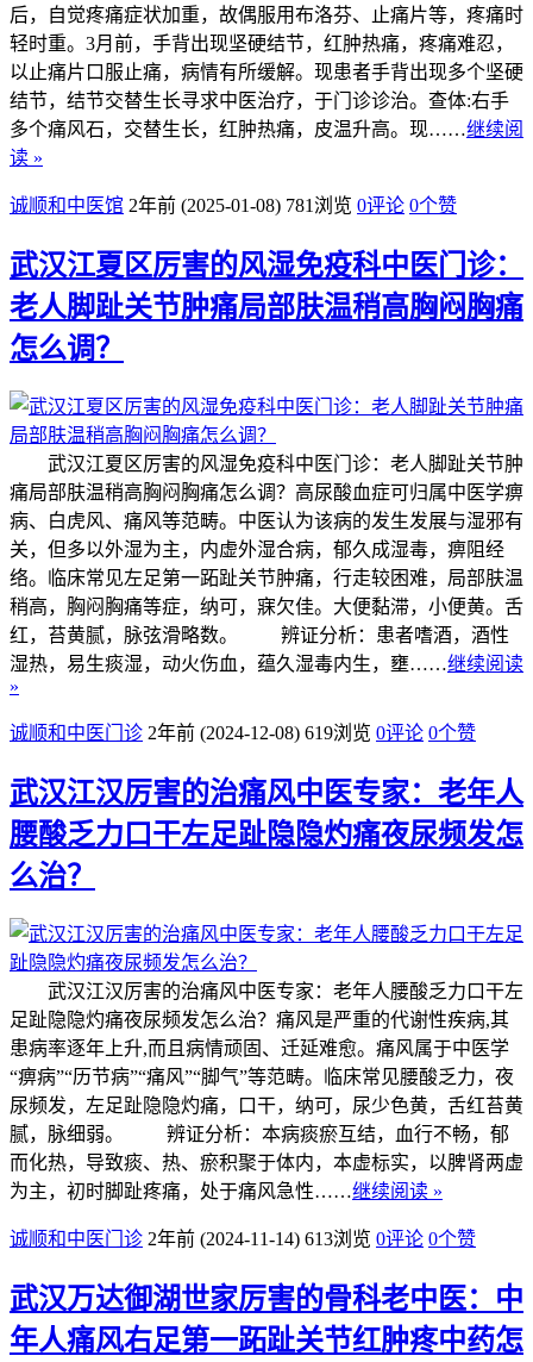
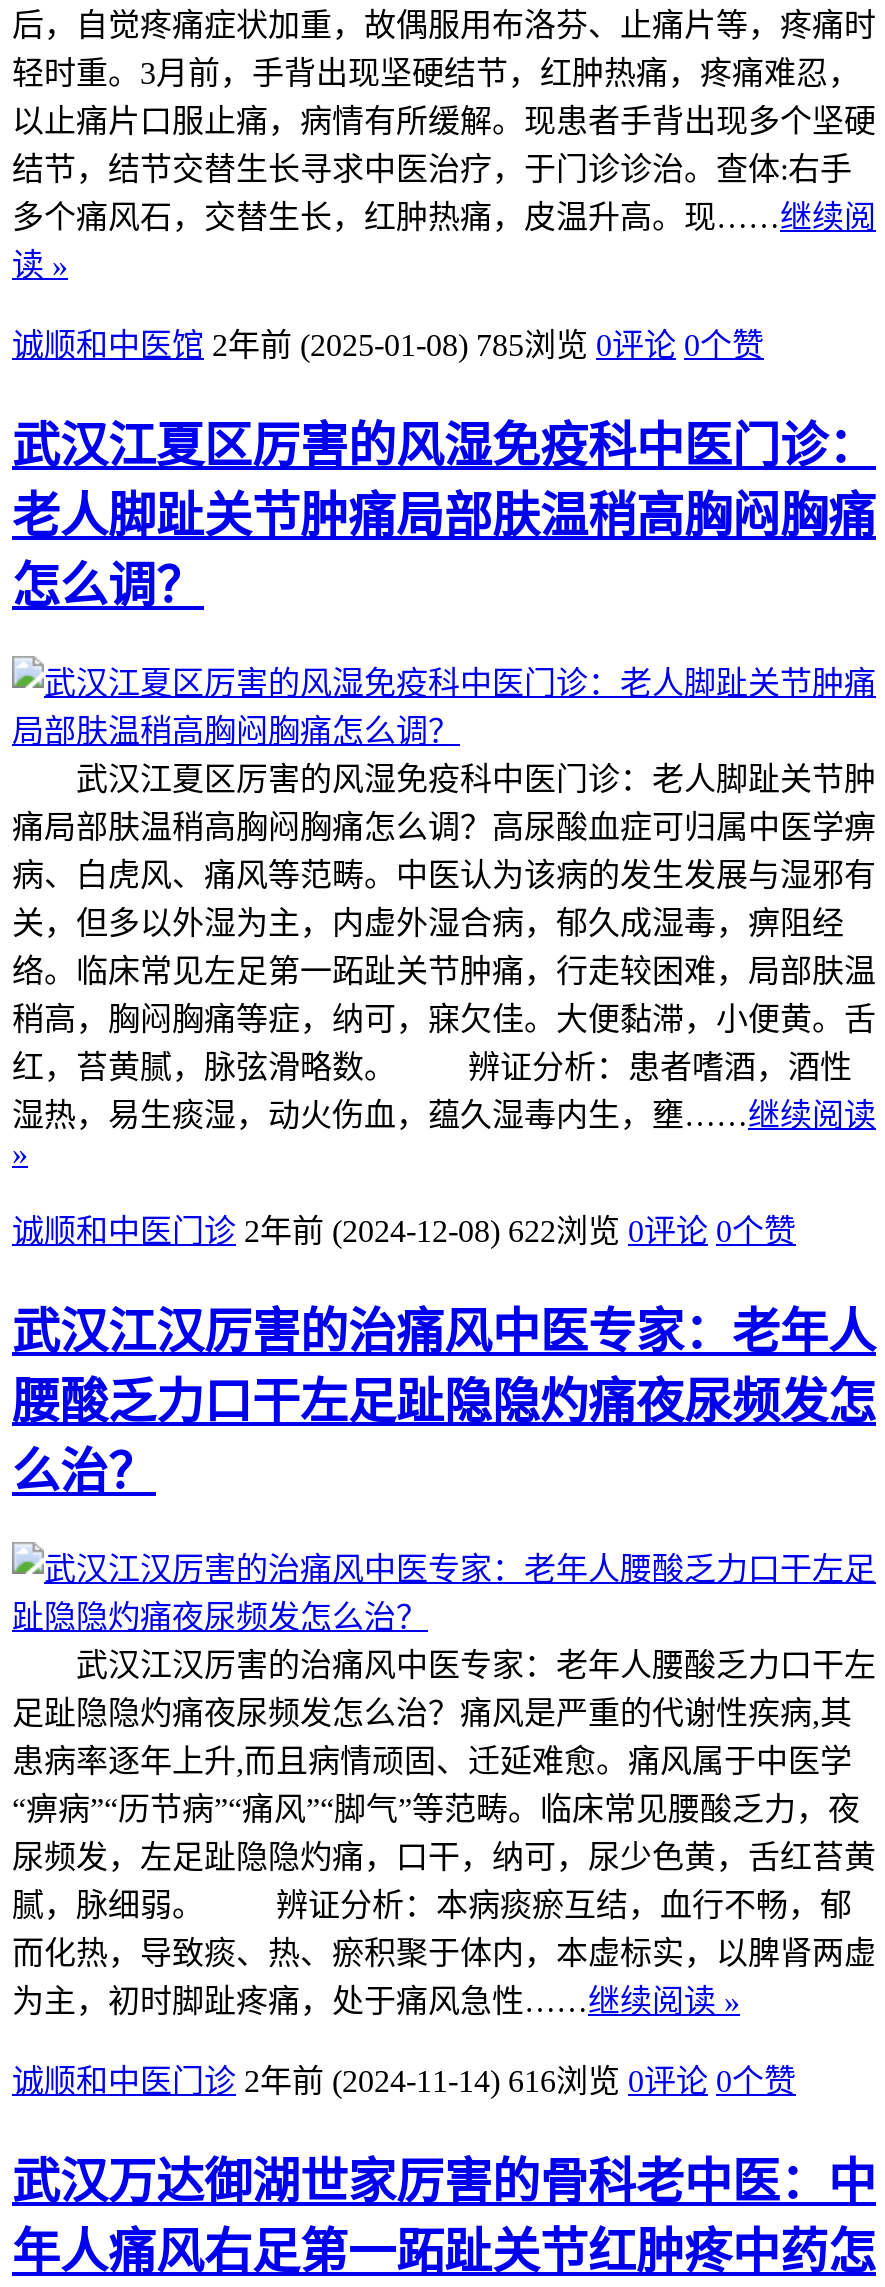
- 诚顺和中医馆 2年前 (2025-01-08) 781浏览 0评论 0个赞
+ 诚顺和中医馆 2年前 (2025-01-08) 785浏览 0评论 0个赞

- 诚顺和中医门诊 2年前 (2024-12-08) 619浏览 0评论 0个赞
+ 诚顺和中医门诊 2年前 (2024-12-08) 622浏览 0评论 0个赞

- 诚顺和中医门诊 2年前 (2024-11-14) 613浏览 0评论 0个赞
+ 诚顺和中医门诊 2年前 (2024-11-14) 616浏览 0评论 0个赞
